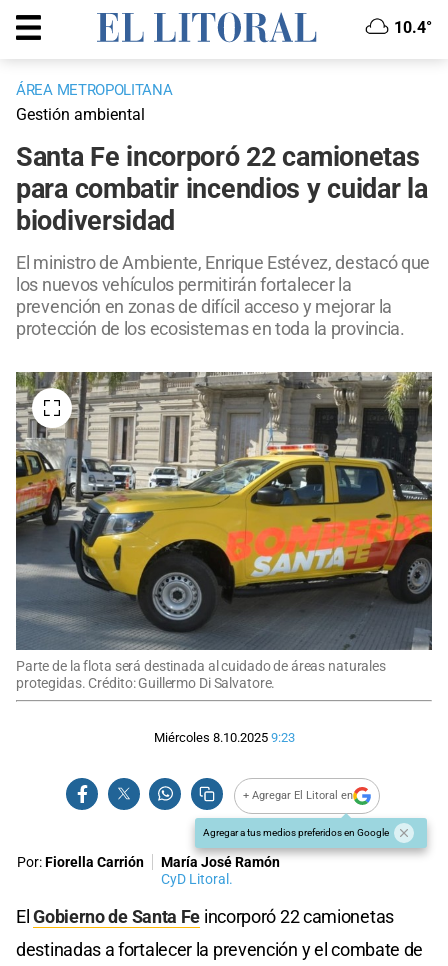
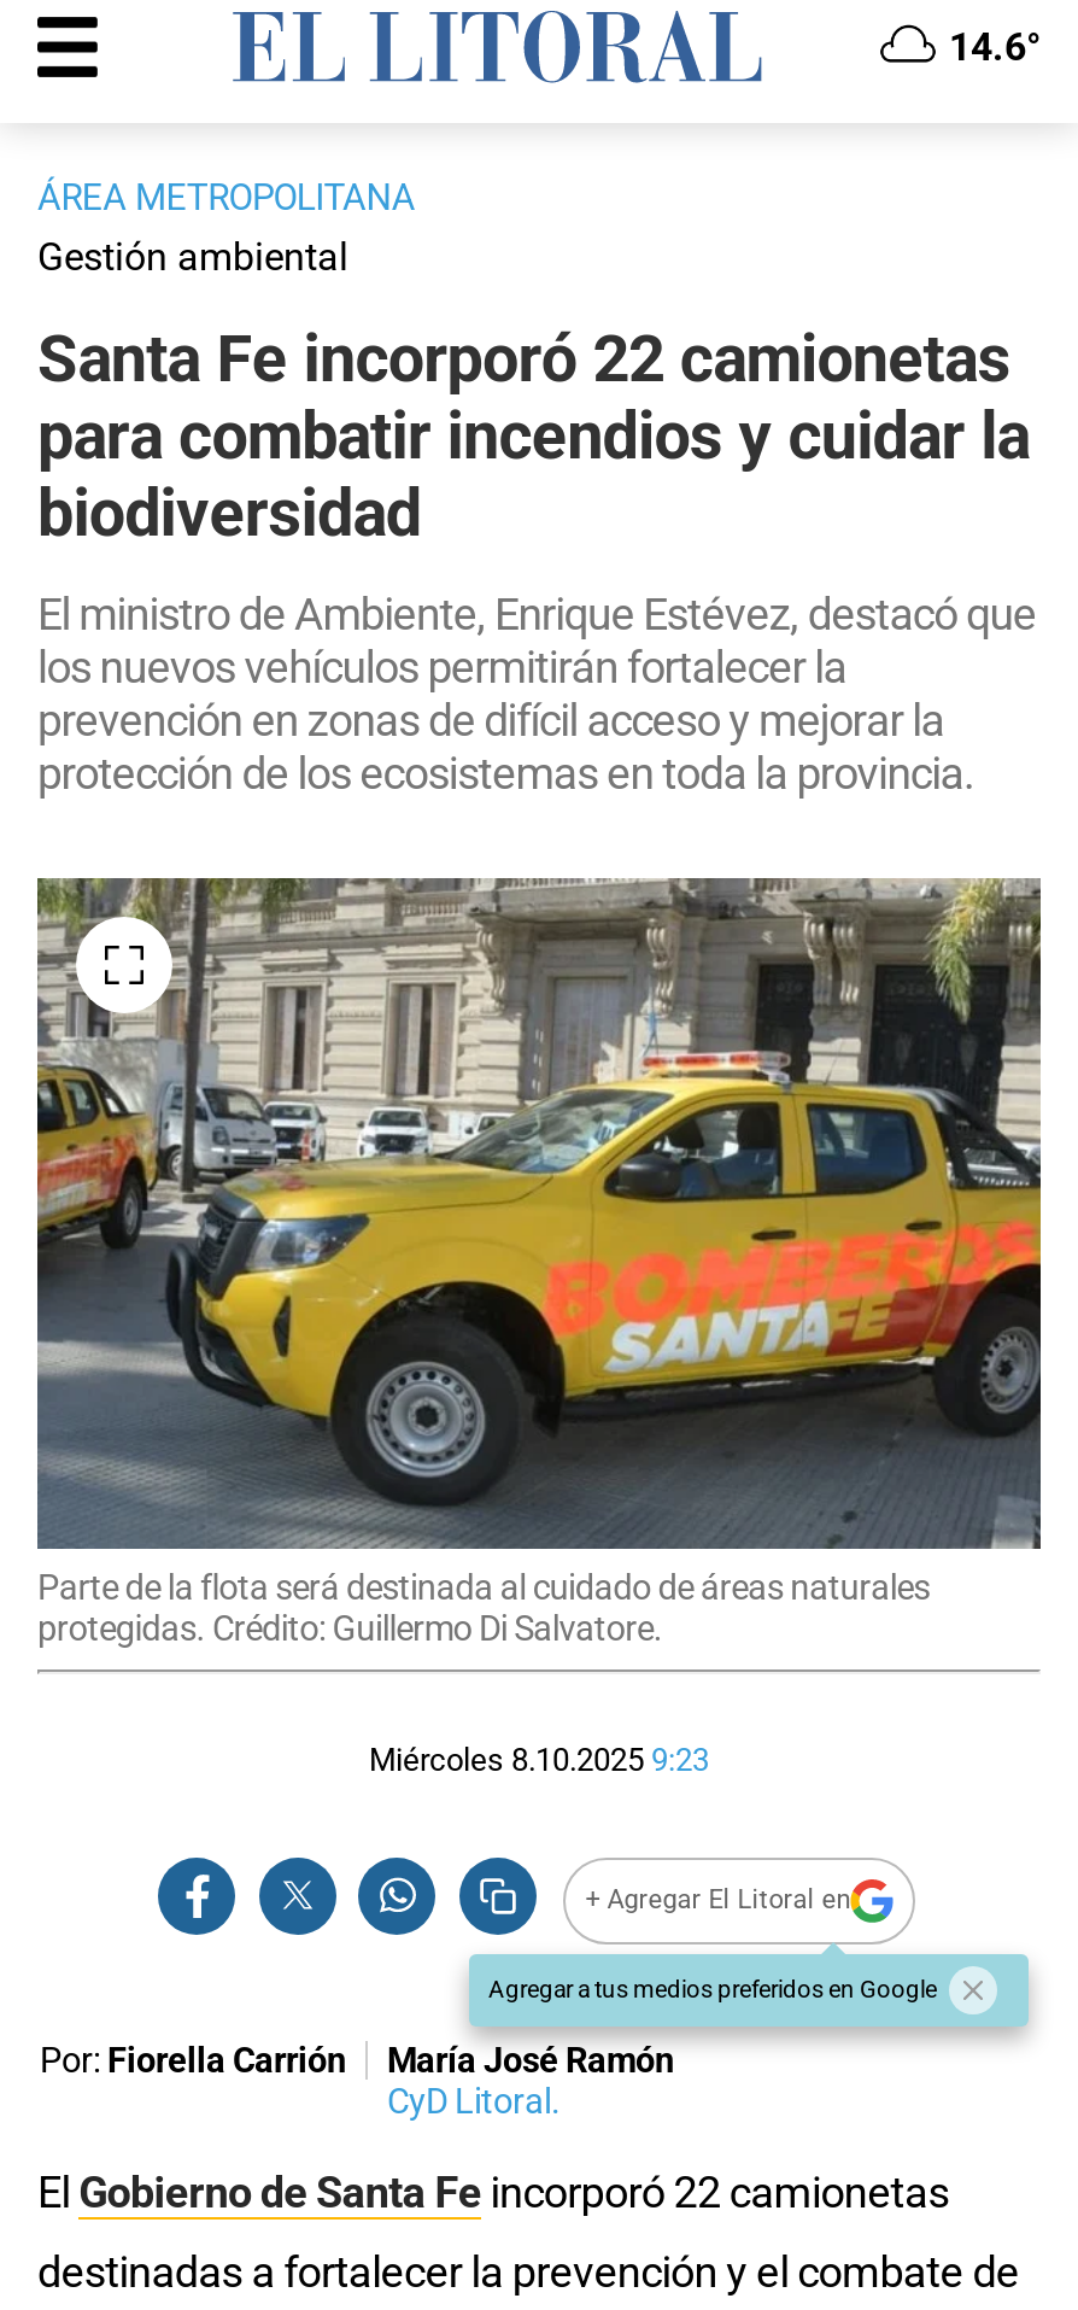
- 10.4°
+ 14.6°
